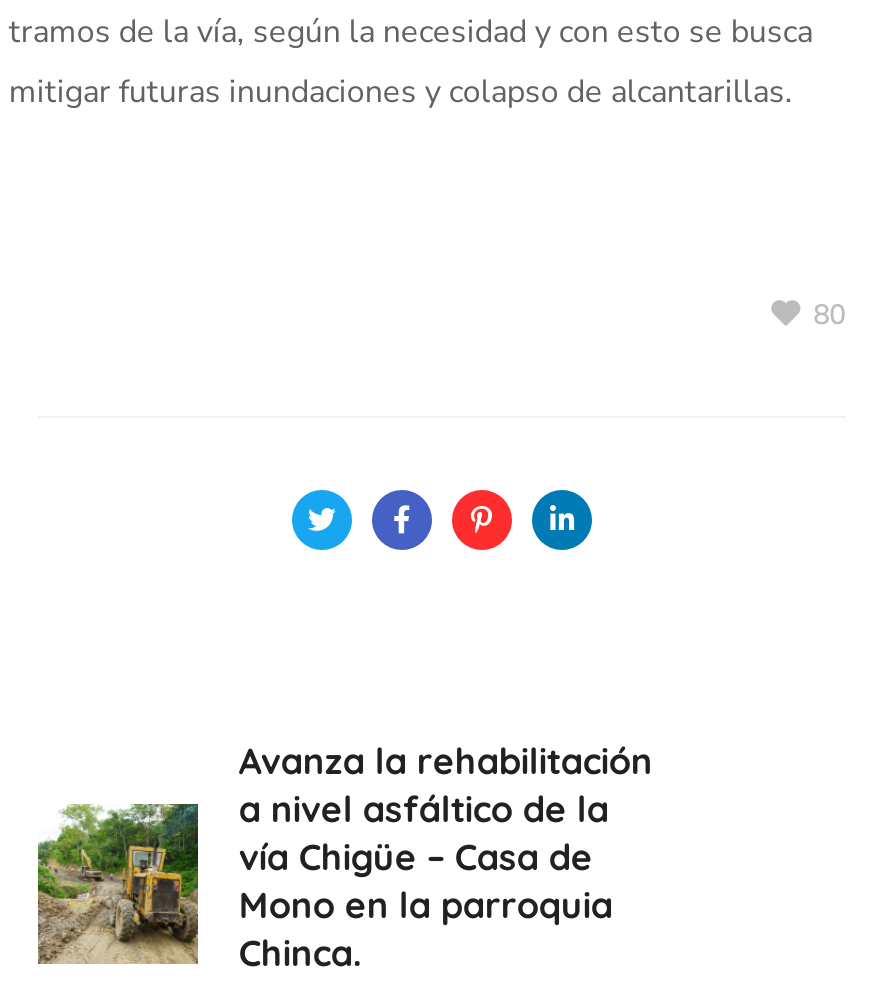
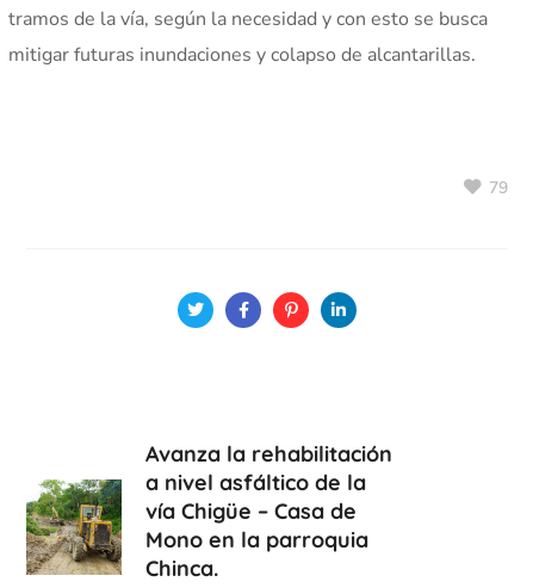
- 80
+ 79
